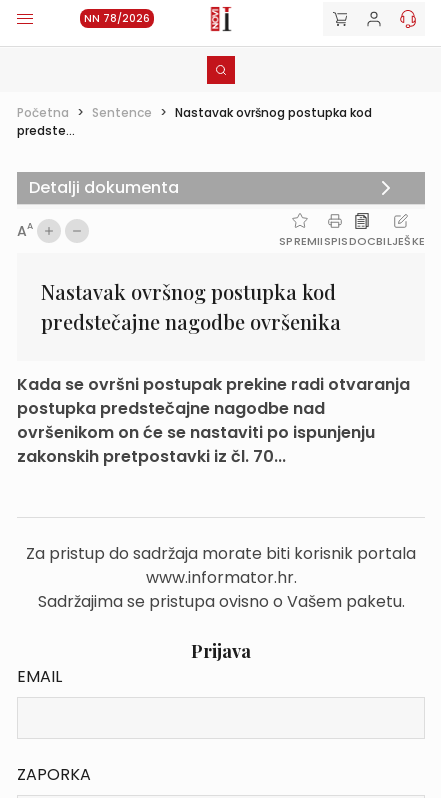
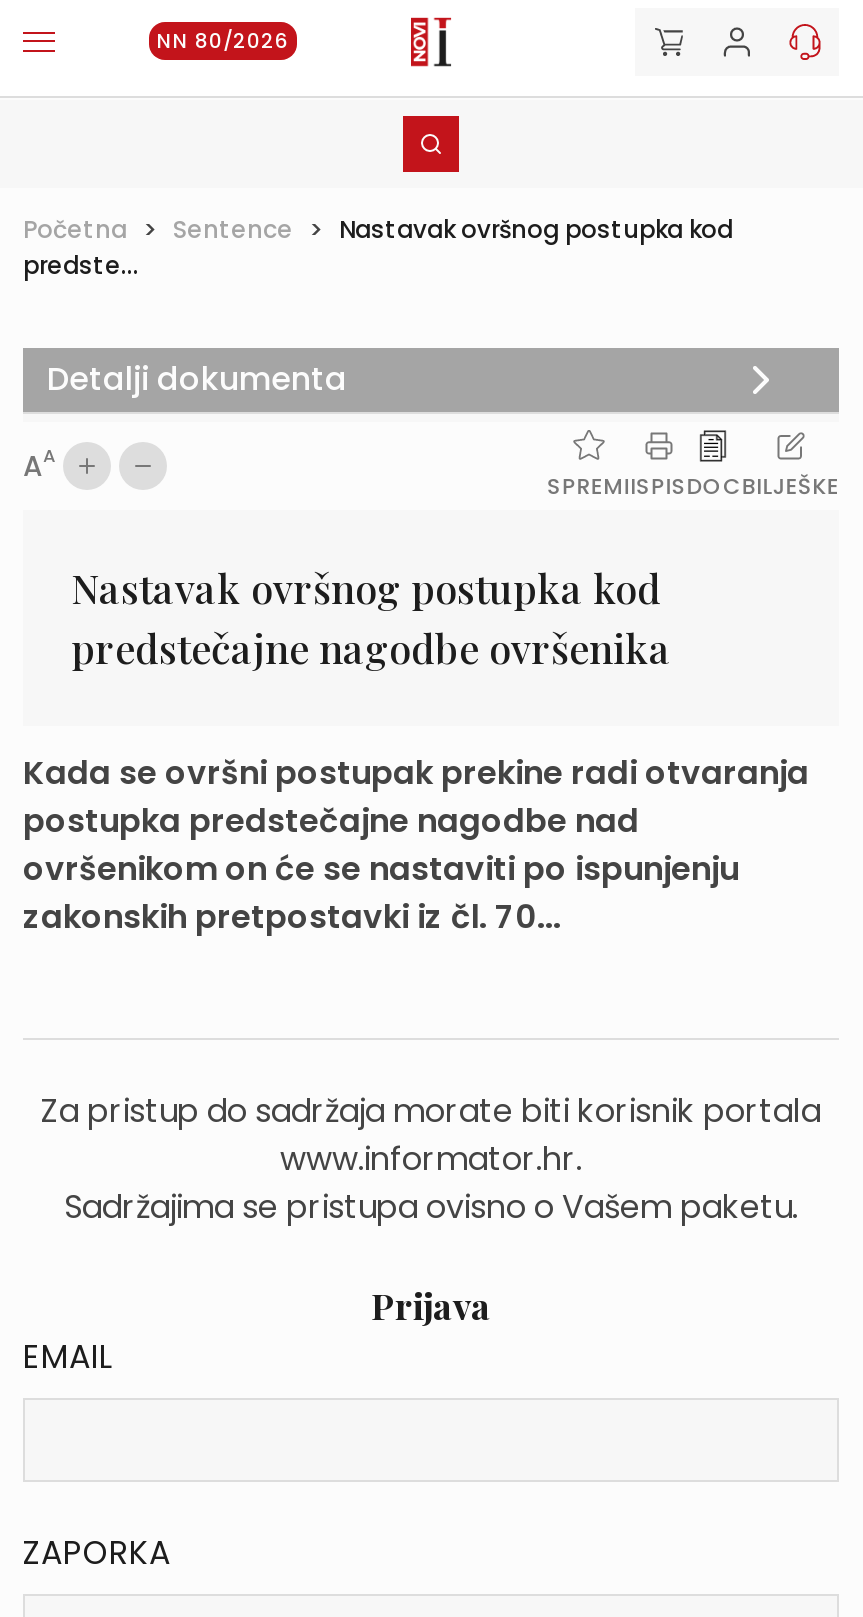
- NN 78/2026
+ NN 80/2026
